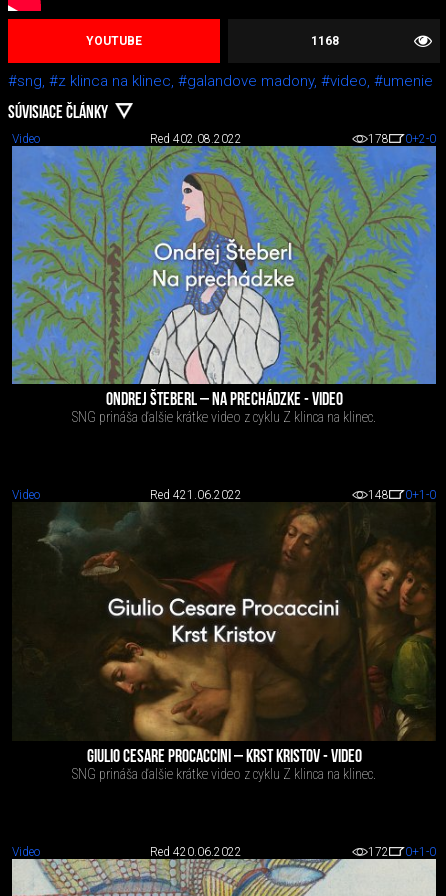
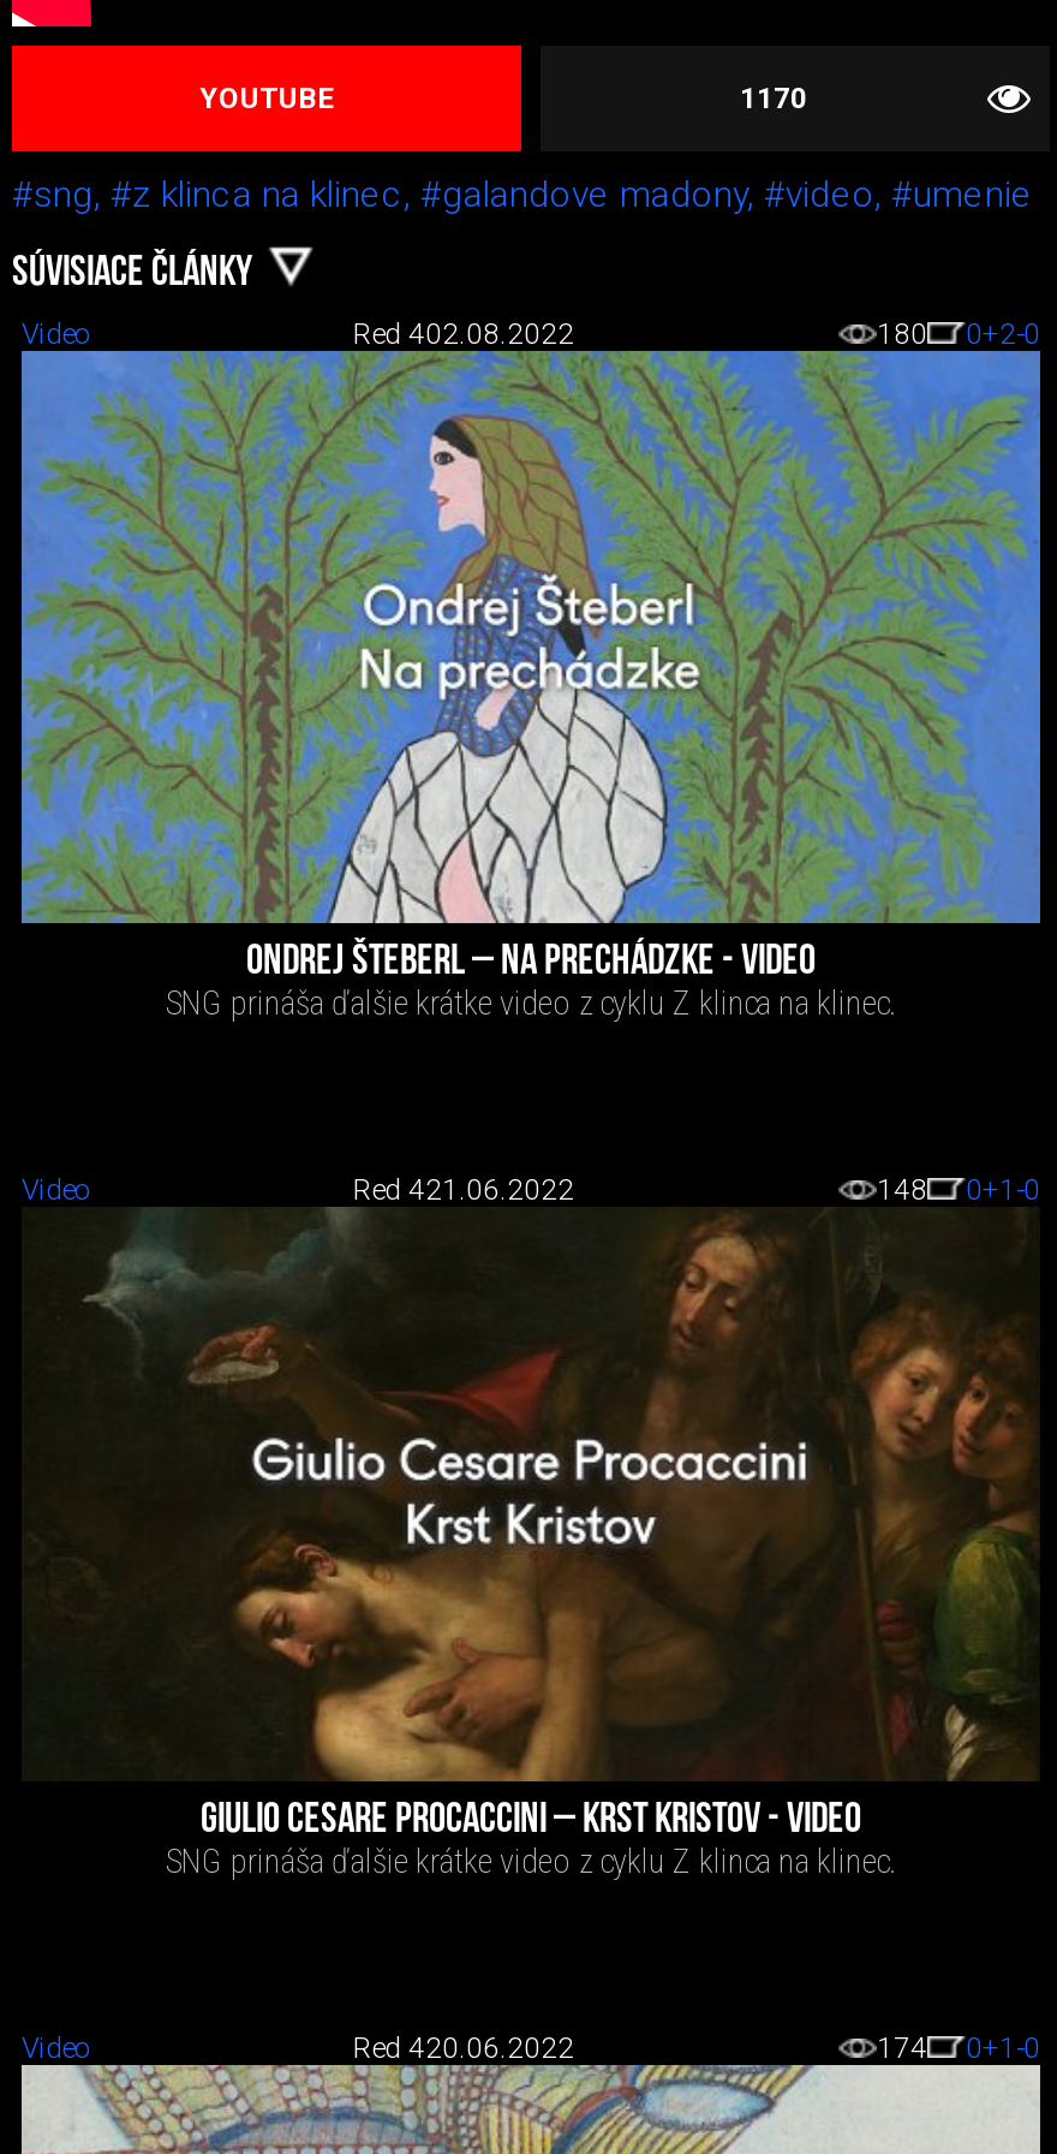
- 1168
+ 1170

- 178 0+2-0
+ 180 0+2-0

- 172
+ 174
